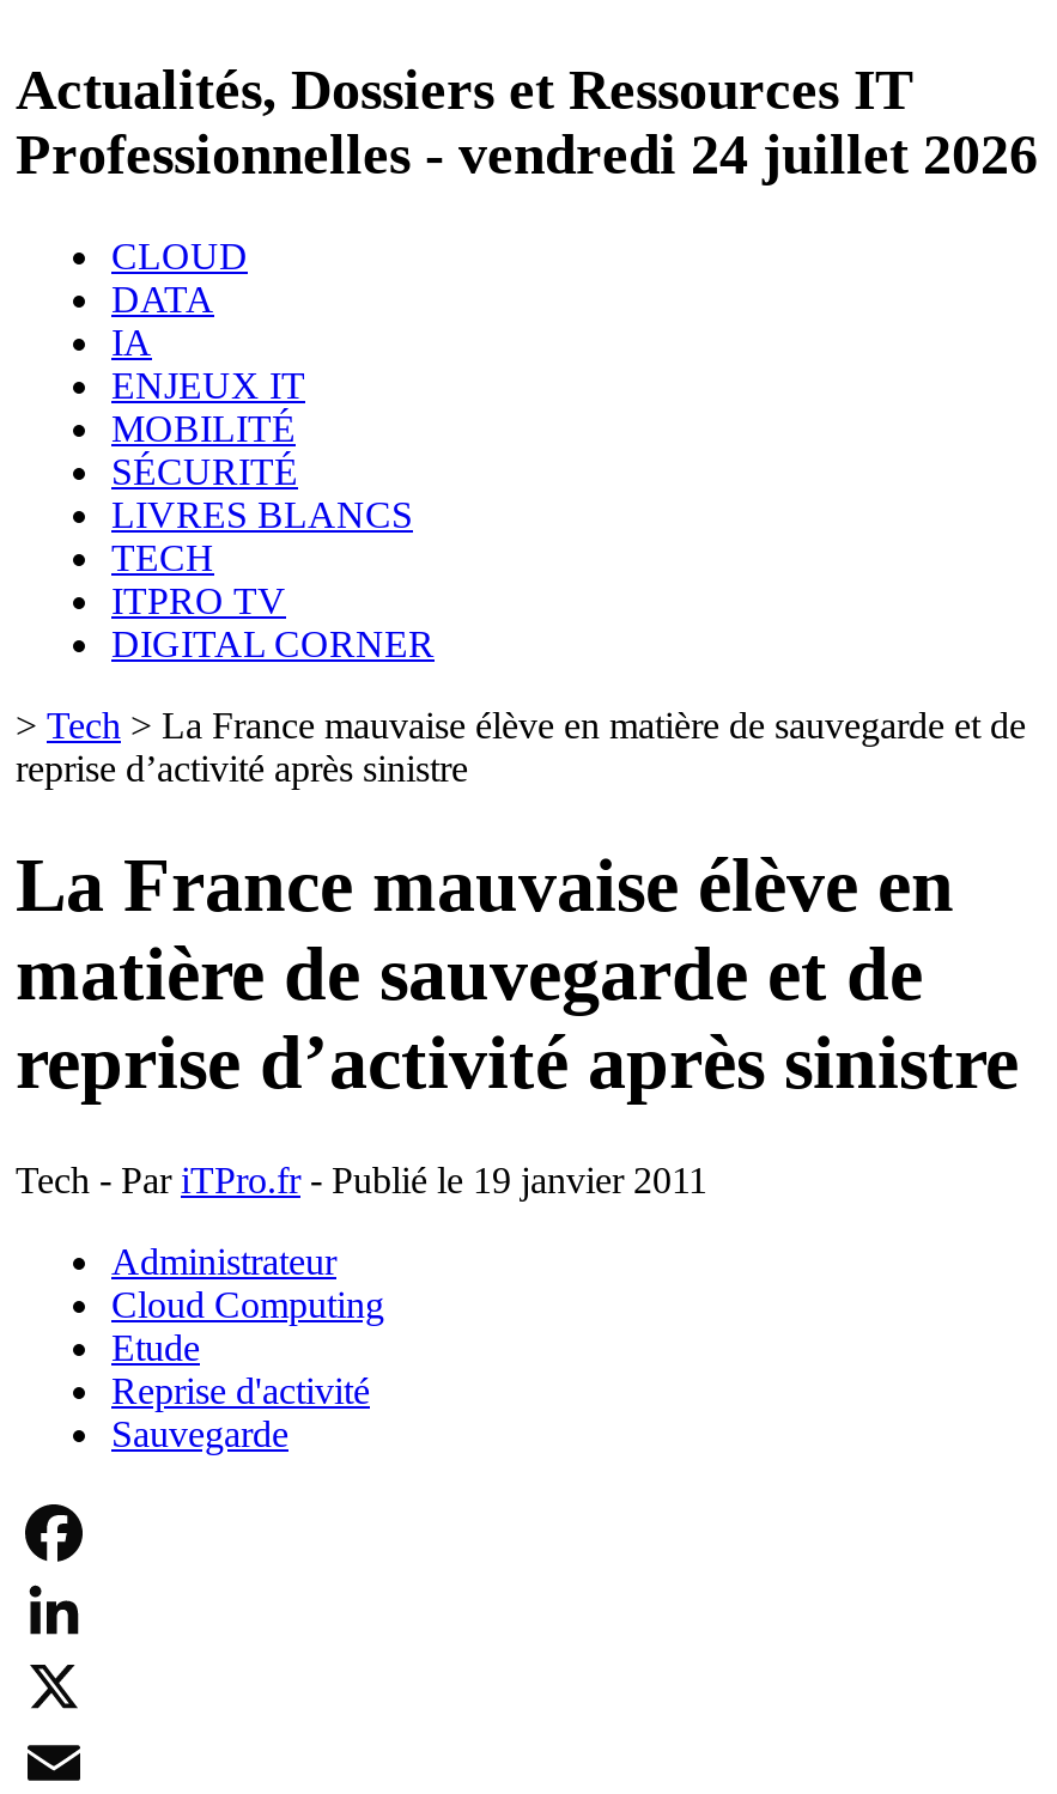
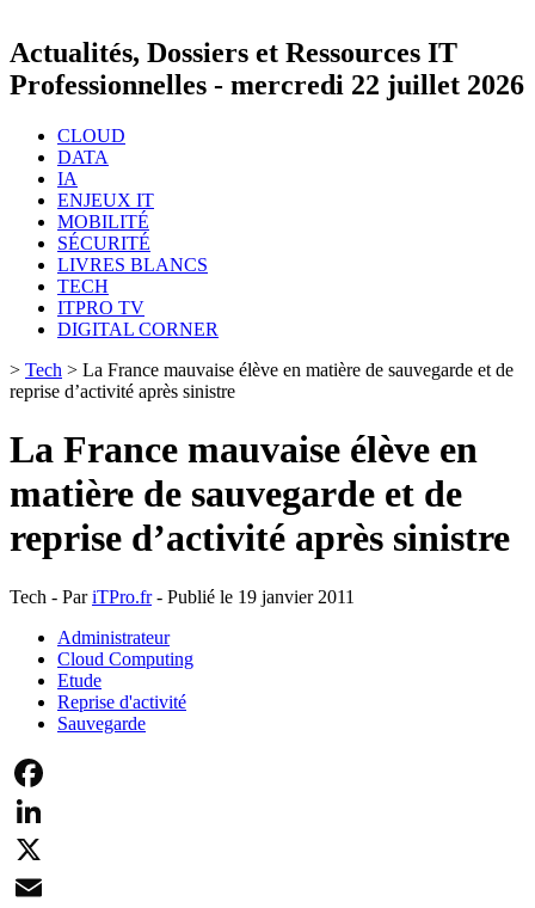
- Professionnelles - vendredi 24 juillet 2026
+ Professionnelles - mercredi 22 juillet 2026
